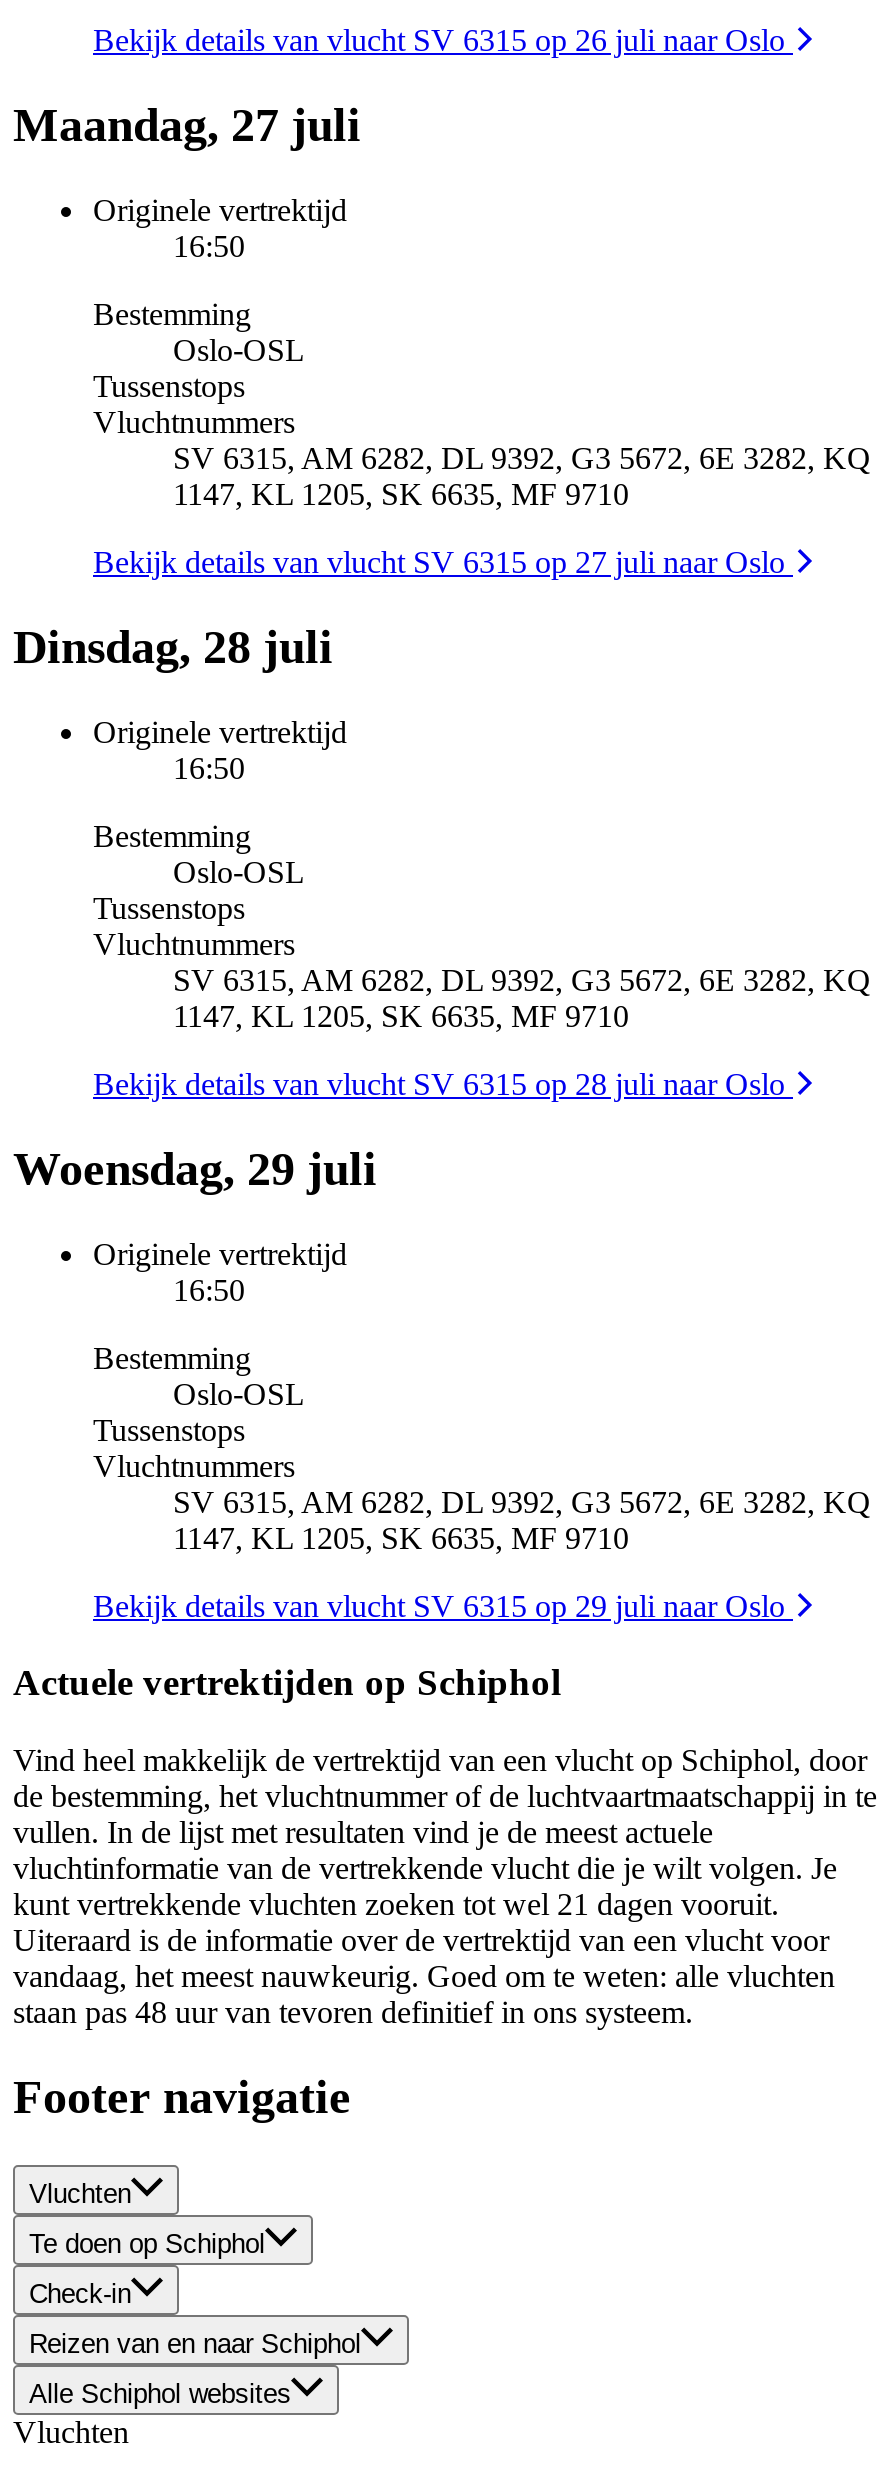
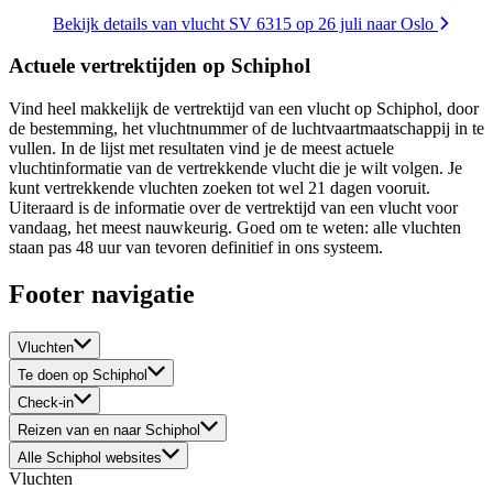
- Maandag, 27 juli
- Originele vertrektijd
- 16:50
- Bestemming
- Oslo-OSL
- Tussenstops
- Vluchtnummers
- SV 6315, AM 6282, DL 9392, G3 5672, 6E 3282, KQ
- 1147, KL 1205, SK 6635, MF 9710
- Bekijk details van vlucht SV 6315 op 27 juli naar Oslo
- Dinsdag, 28 juli
- Originele vertrektijd
- 16:50
- Bestemming
- Oslo-OSL
- Tussenstops
- Vluchtnummers
- SV 6315, AM 6282, DL 9392, G3 5672, 6E 3282, KQ
- 1147, KL 1205, SK 6635, MF 9710
- Bekijk details van vlucht SV 6315 op 28 juli naar Oslo
- Woensdag, 29 juli
- Originele vertrektijd
- 16:50
- Bestemming
- Oslo-OSL
- Tussenstops
- Vluchtnummers
- SV 6315, AM 6282, DL 9392, G3 5672, 6E 3282, KQ
- 1147, KL 1205, SK 6635, MF 9710
- Bekijk details van vlucht SV 6315 op 29 juli naar Oslo
